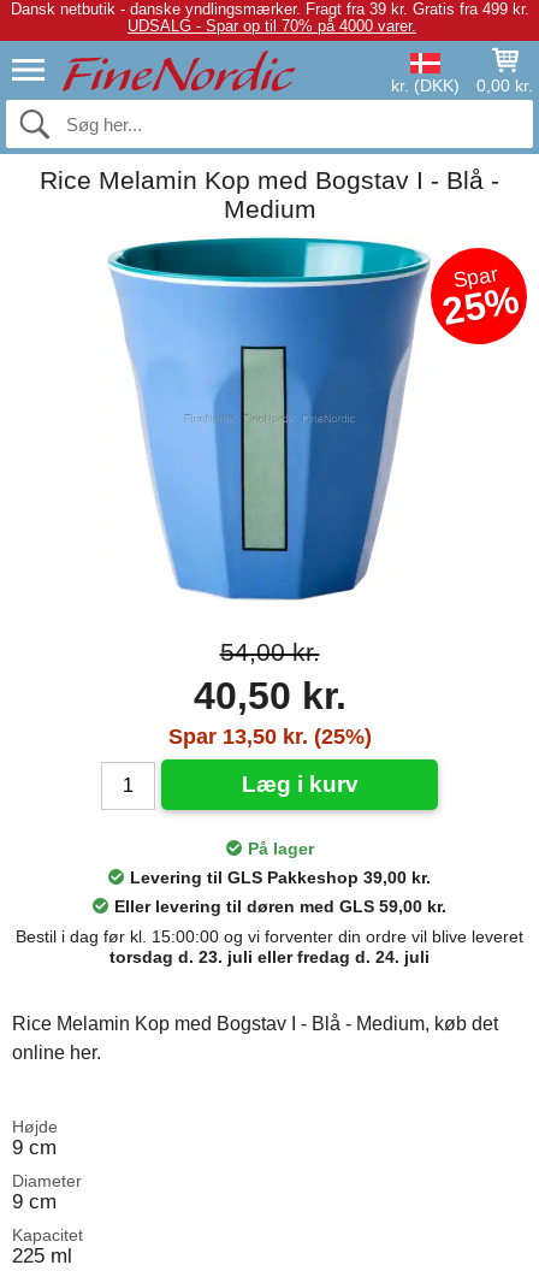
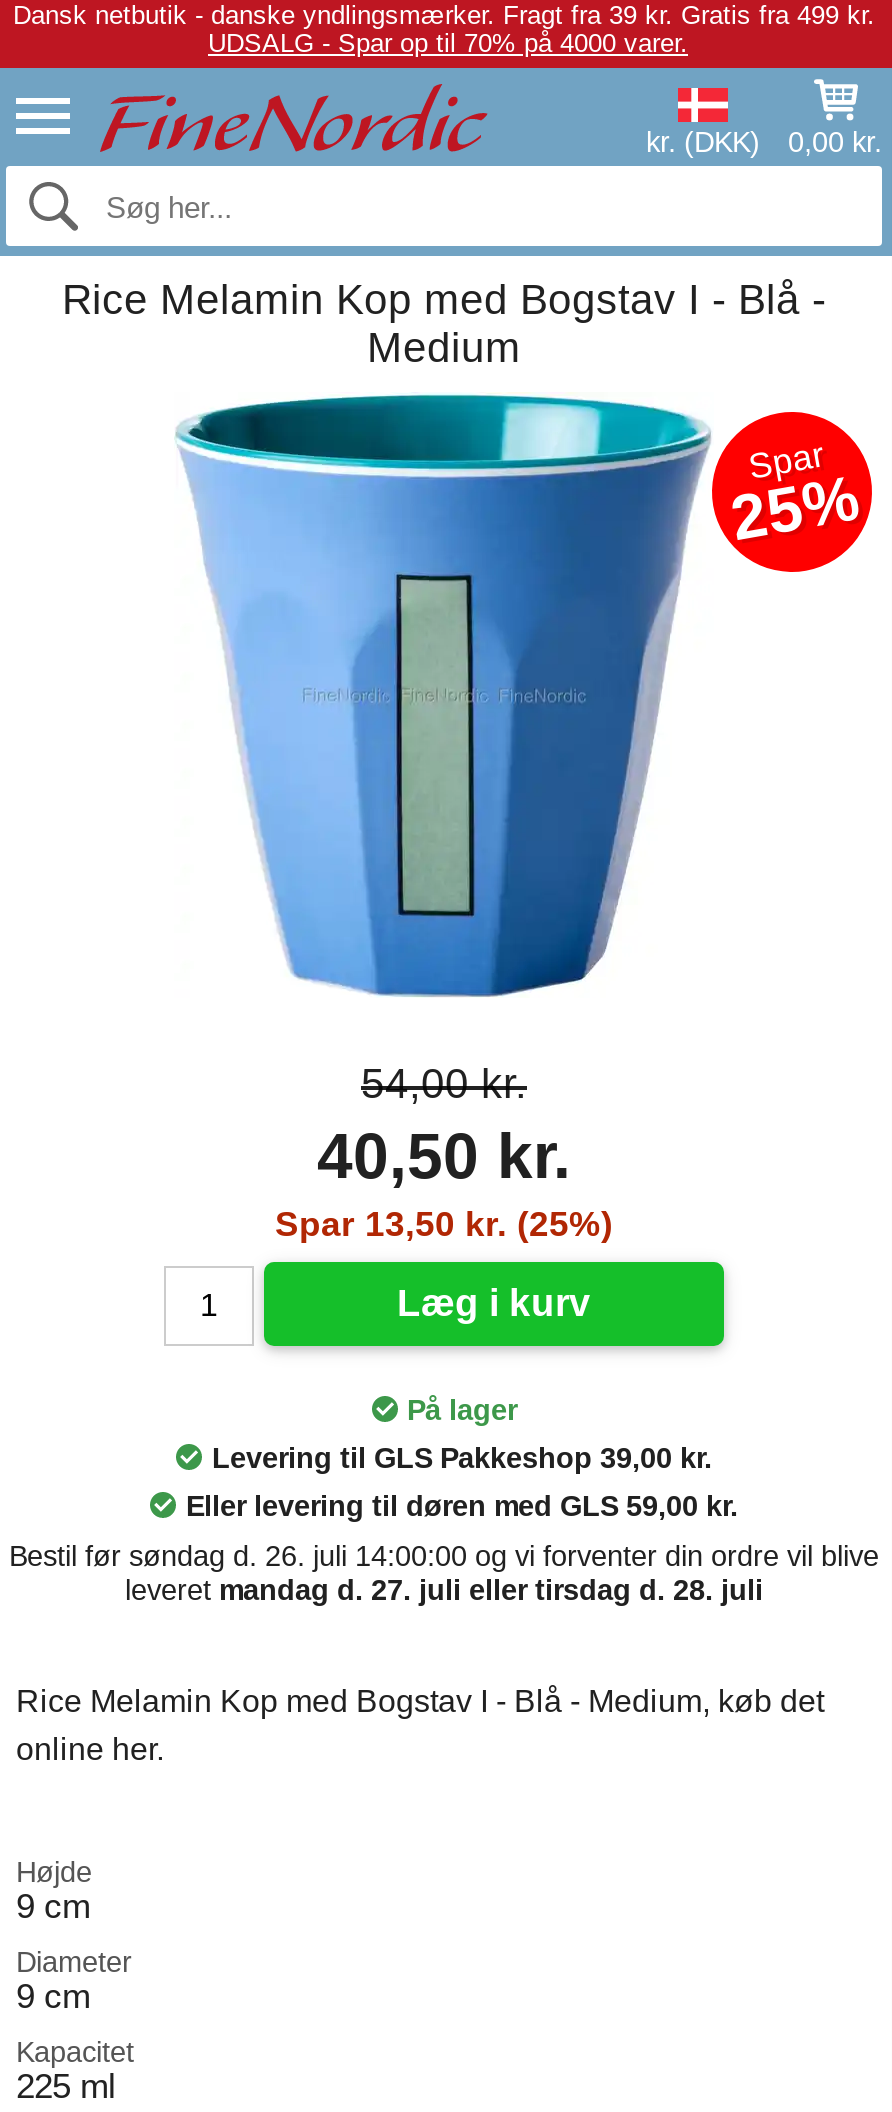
- Bestil i dag før kl. 15:00:00 og vi forventer din ordre vil blive leveret
- torsdag d. 23. juli eller fredag d. 24. juli
+ Bestil før søndag d. 26. juli 14:00:00 og vi forventer din ordre vil blive
+ leveretmandag d. 27. juli eller tirsdag d. 28. juli
